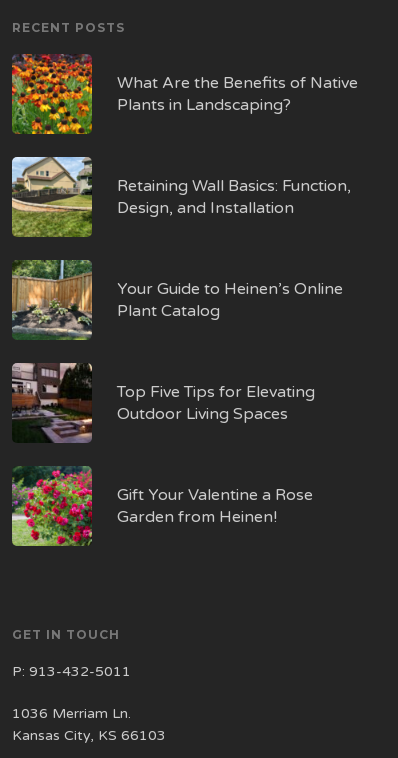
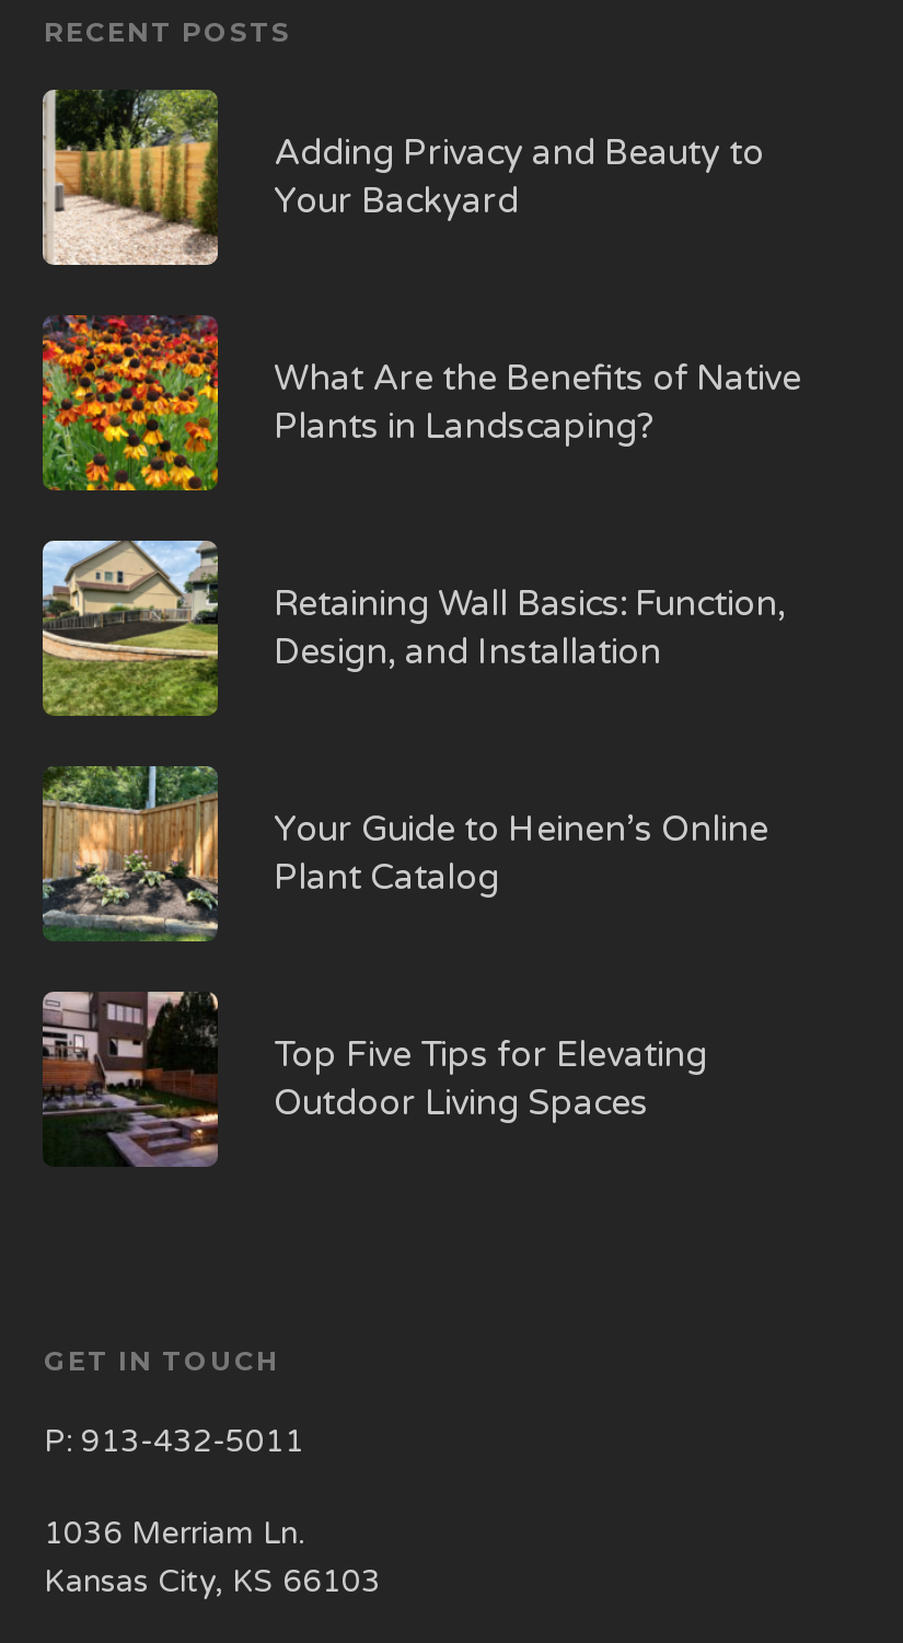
+ [image]
+ Adding Privacy and Beauty to
+ Your Backyard

moved down: [image] | What Are the Benefits of Native | Plants in Landscaping? | ... | Top Five Tips for Elevating | Outdoor Living Spaces

- [image]
- Gift Your Valentine a Rose
- Garden from Heinen!
